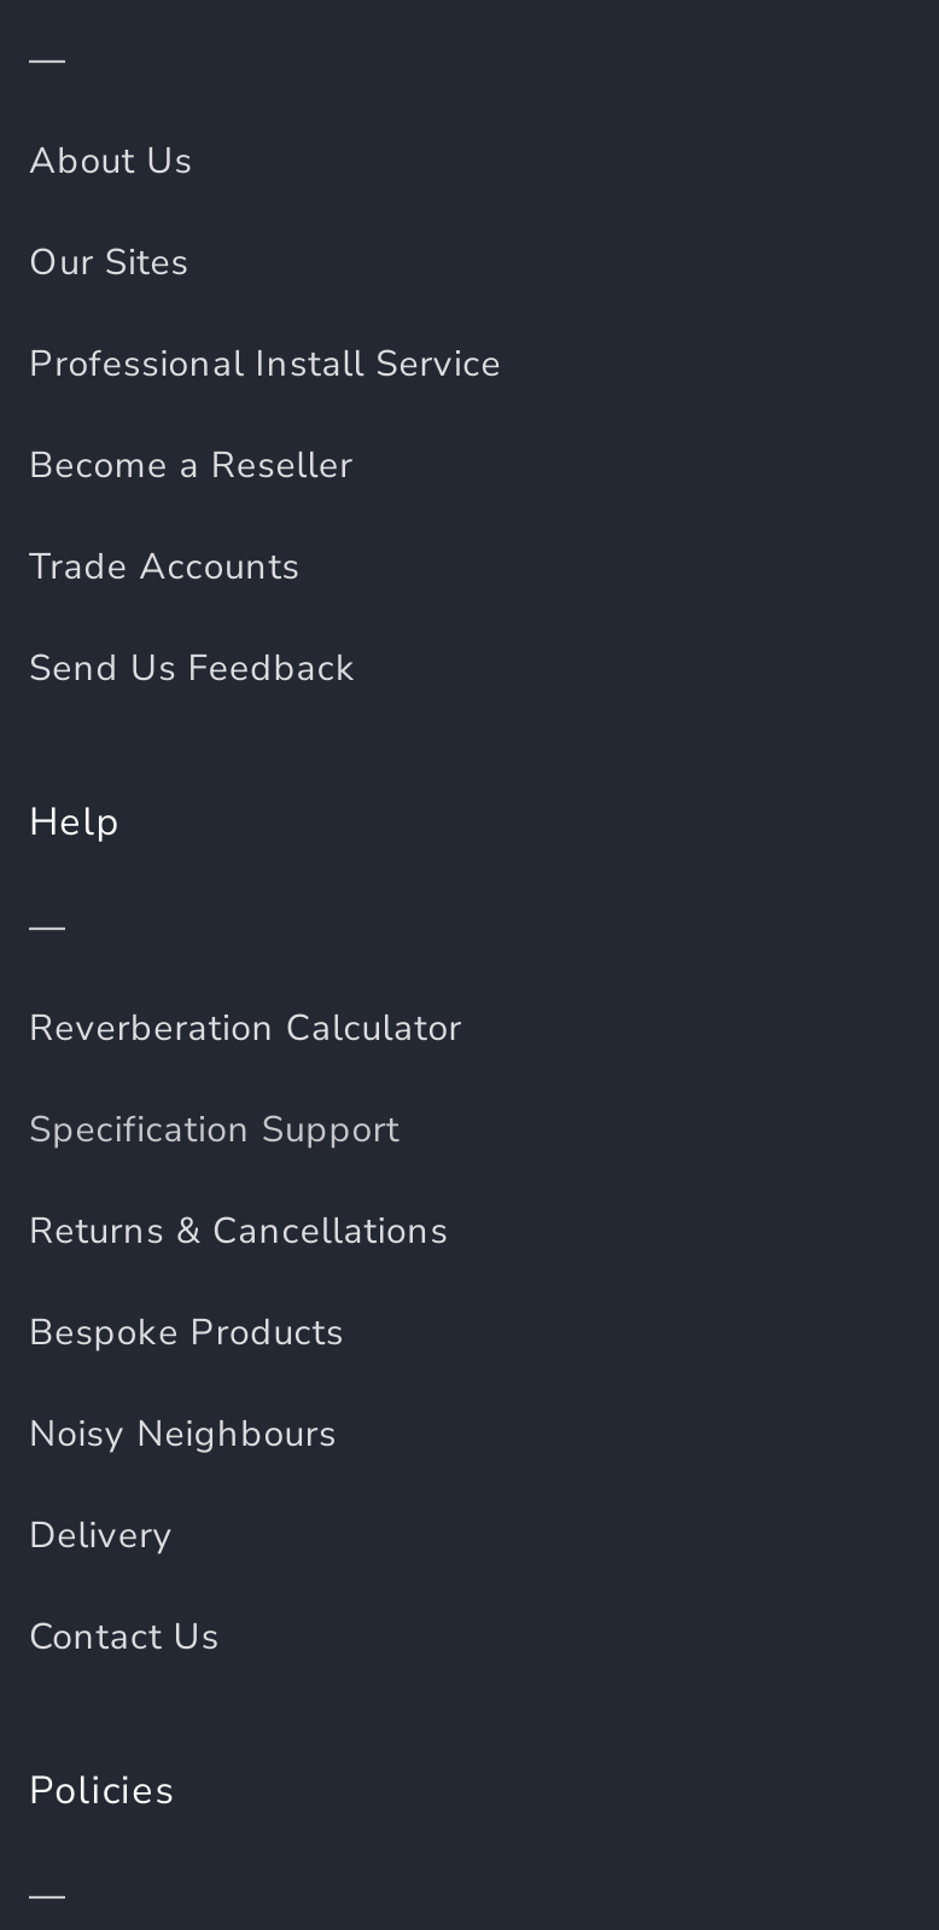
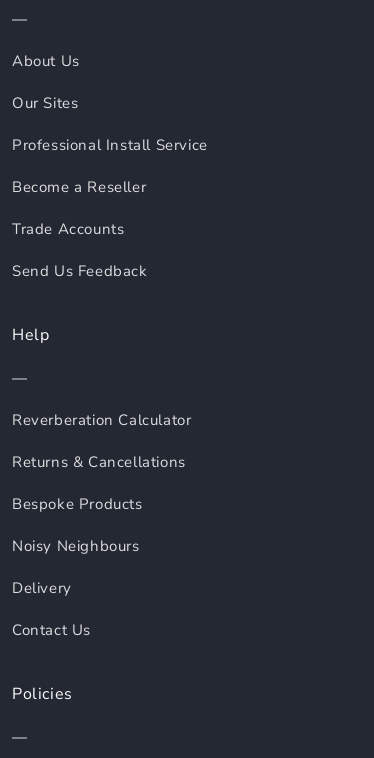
- Specification Support
